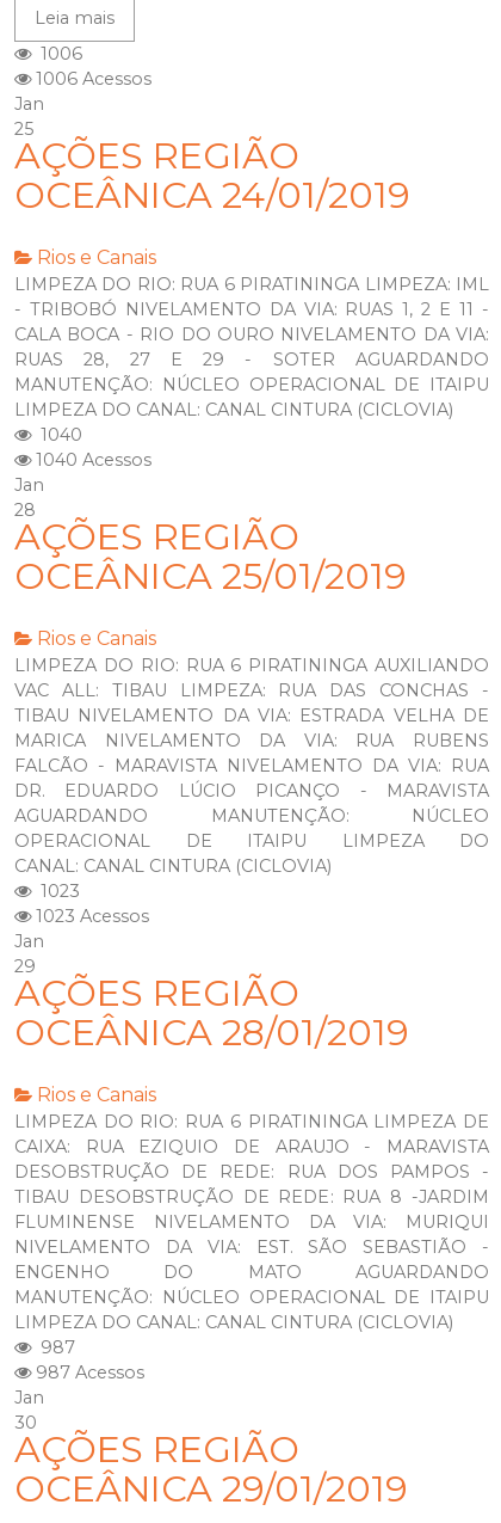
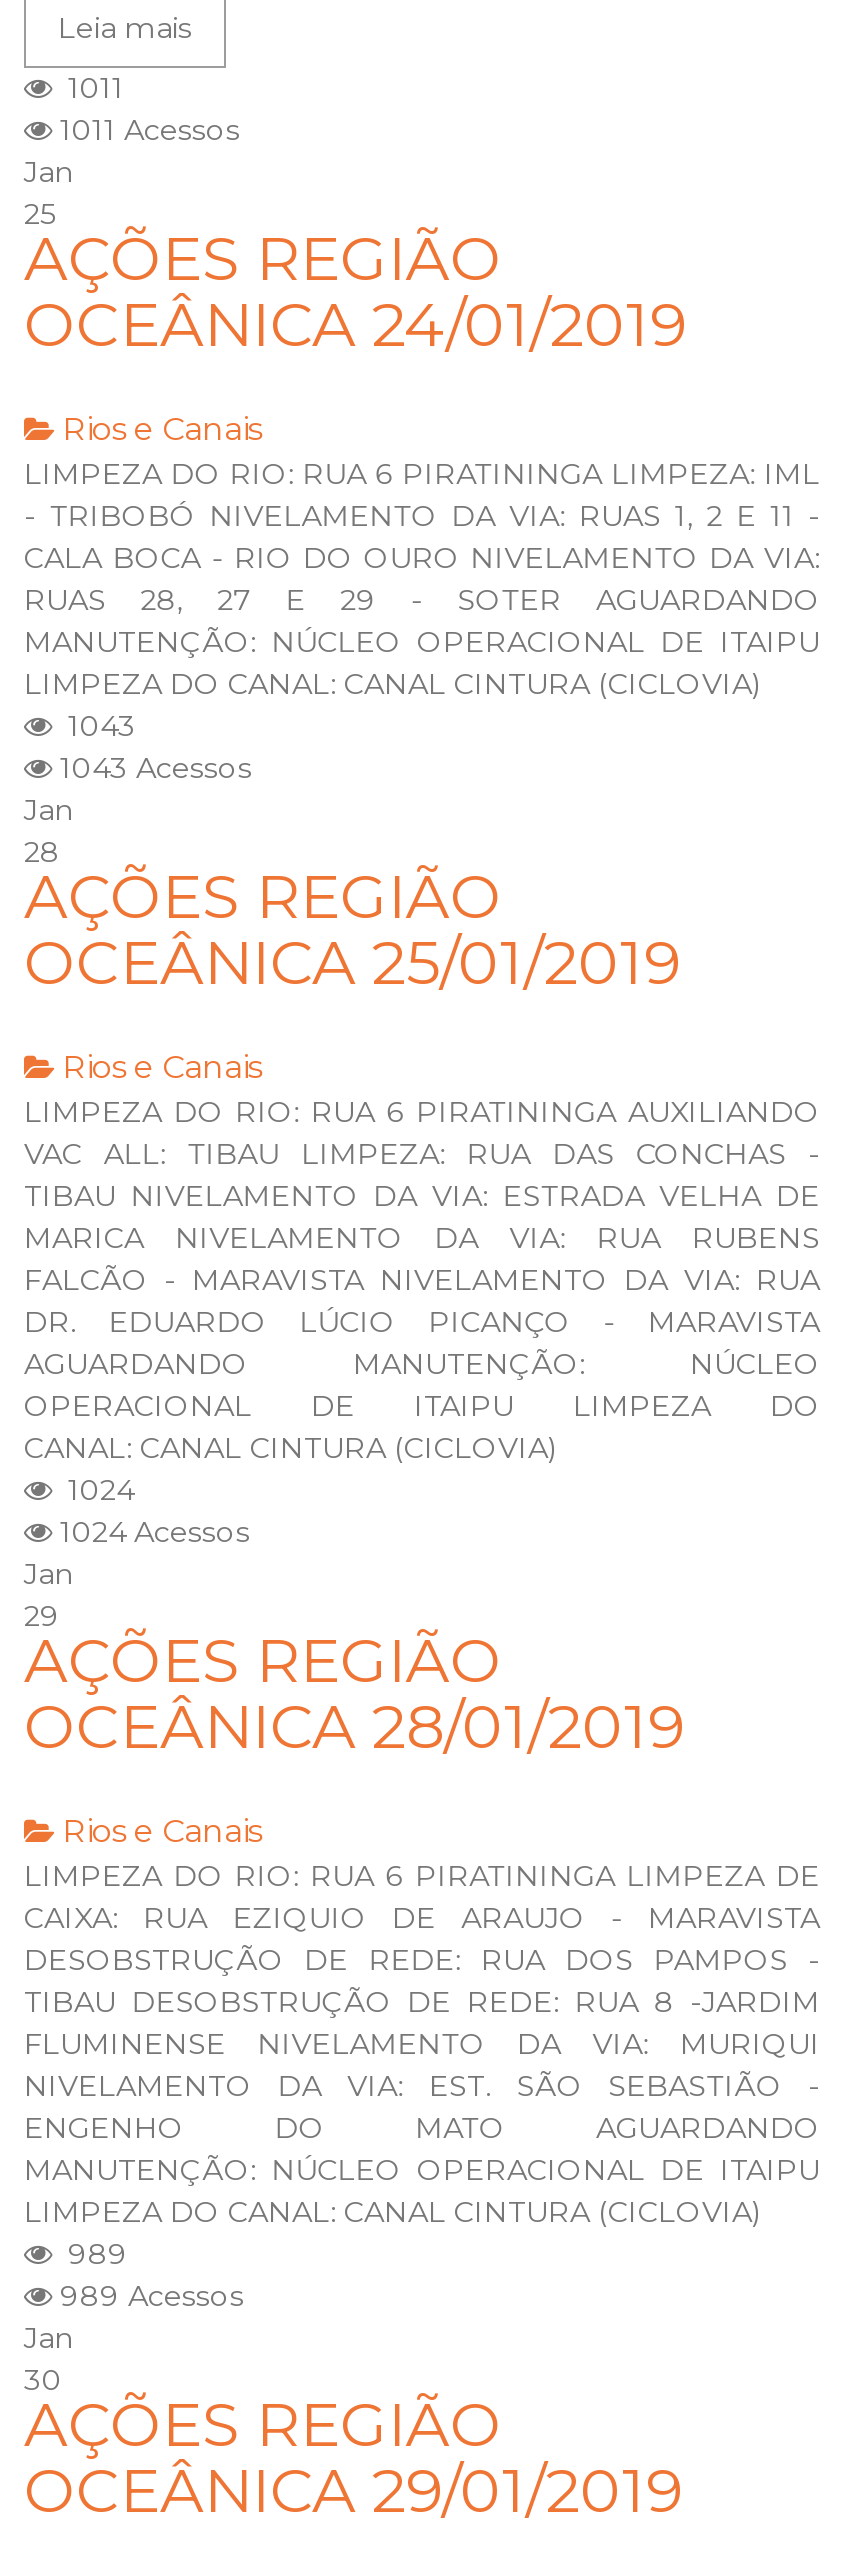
- 1006
+ 1011

- 1006 Acessos
+ 1011 Acessos

- 1040
+ 1043

- 1040 Acessos
+ 1043 Acessos

- 1023
+ 1024

- 1023 Acessos
+ 1024 Acessos

- 987
+ 989

- 987 Acessos
+ 989 Acessos
